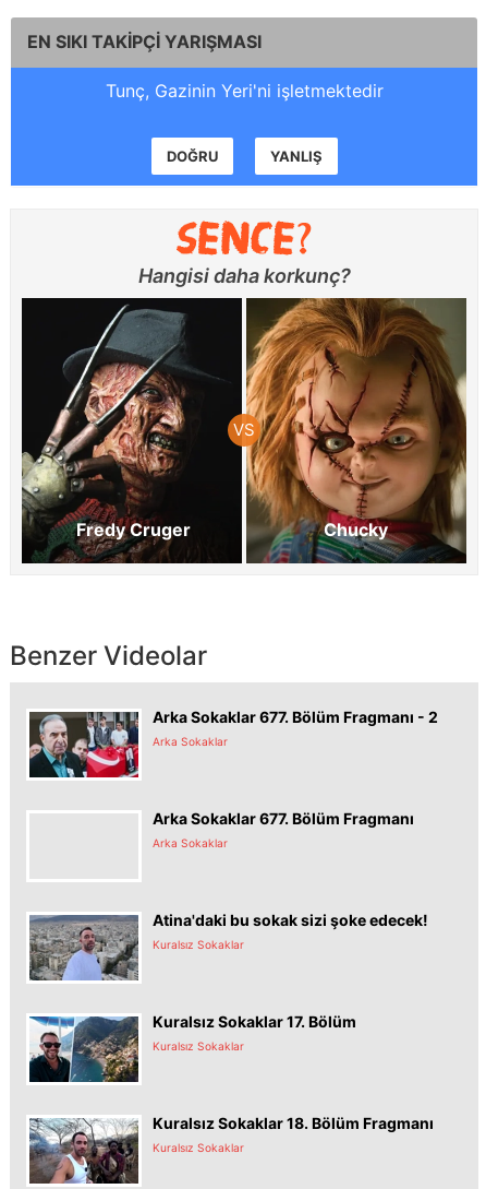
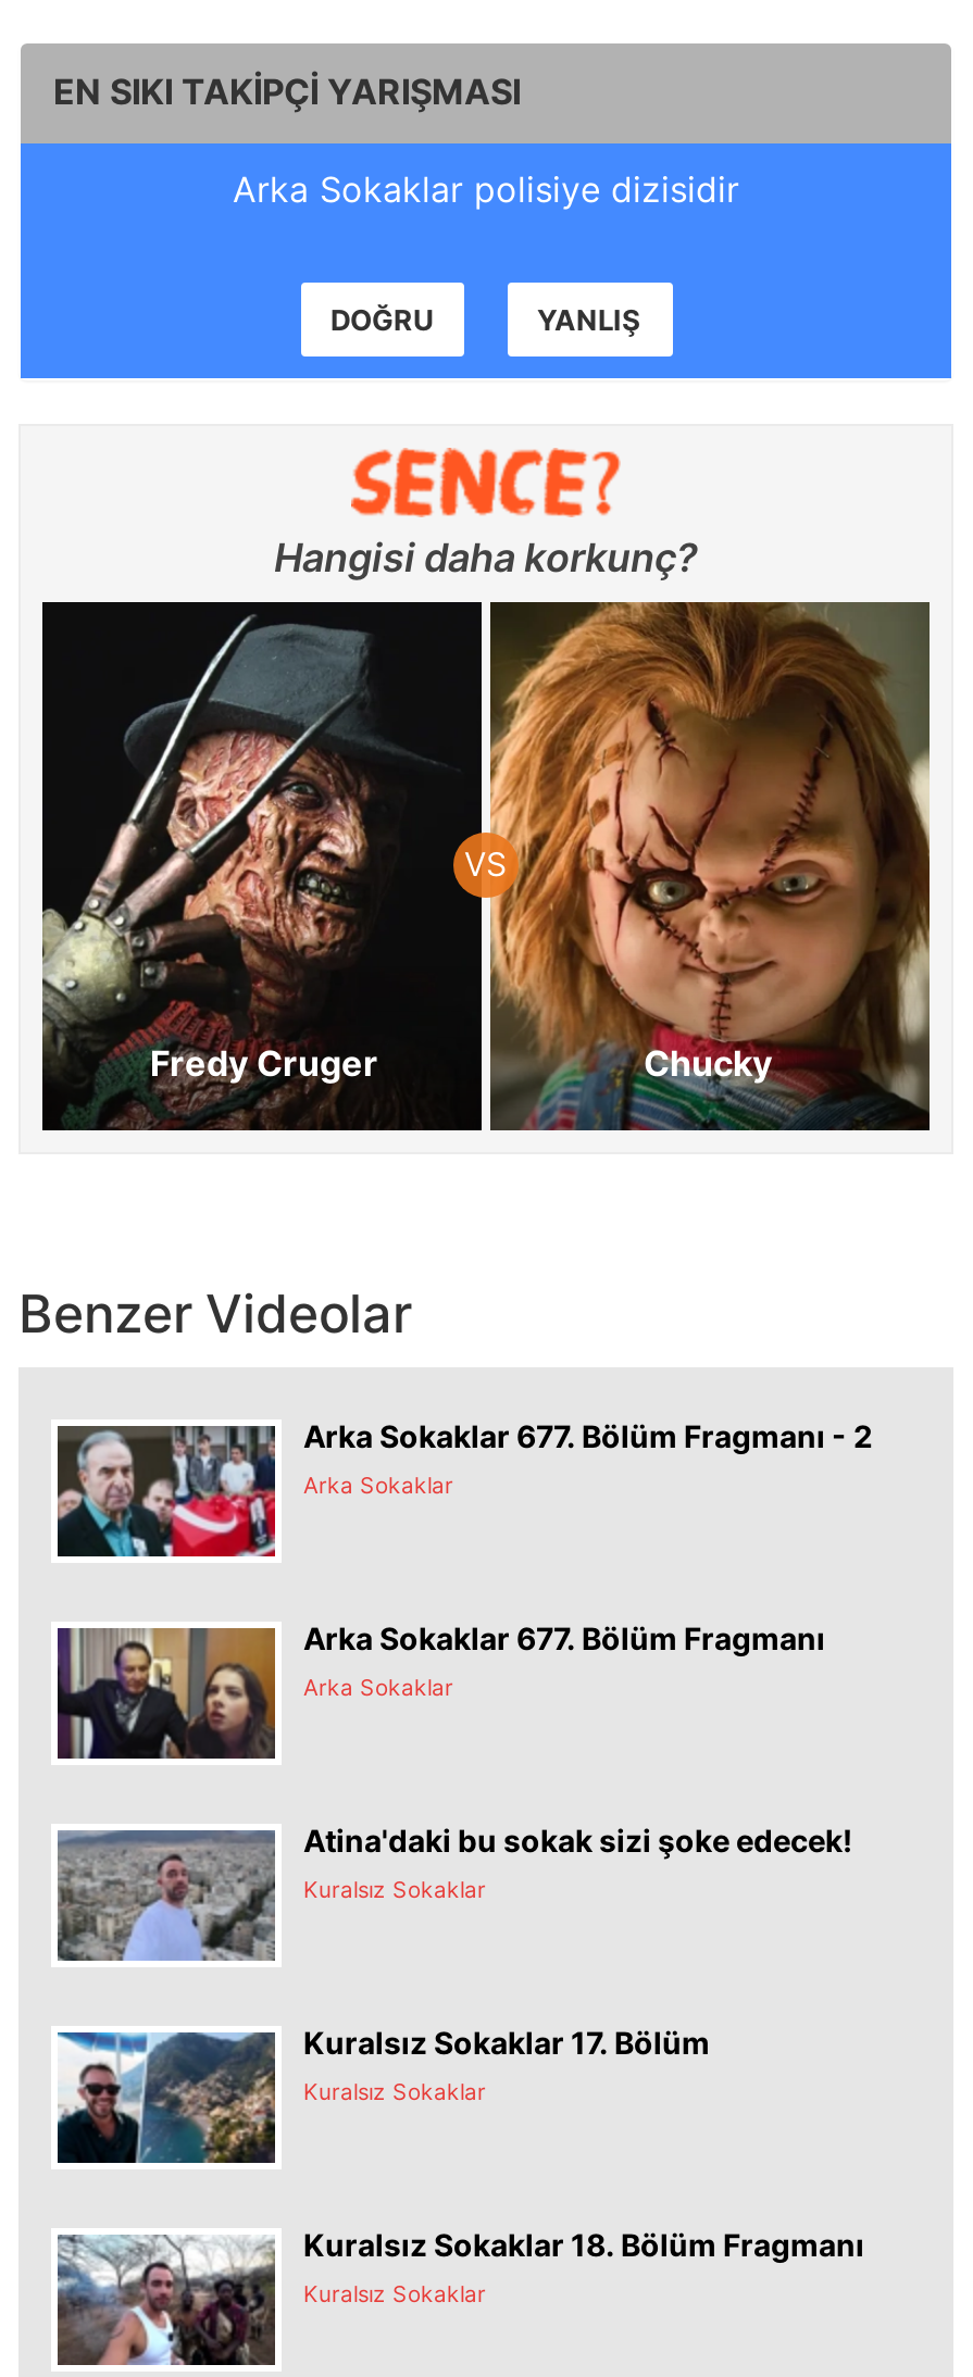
- Tunç, Gazinin Yeri'ni işletmektedir
+ Arka Sokaklar polisiye dizisidir

+ [image]
